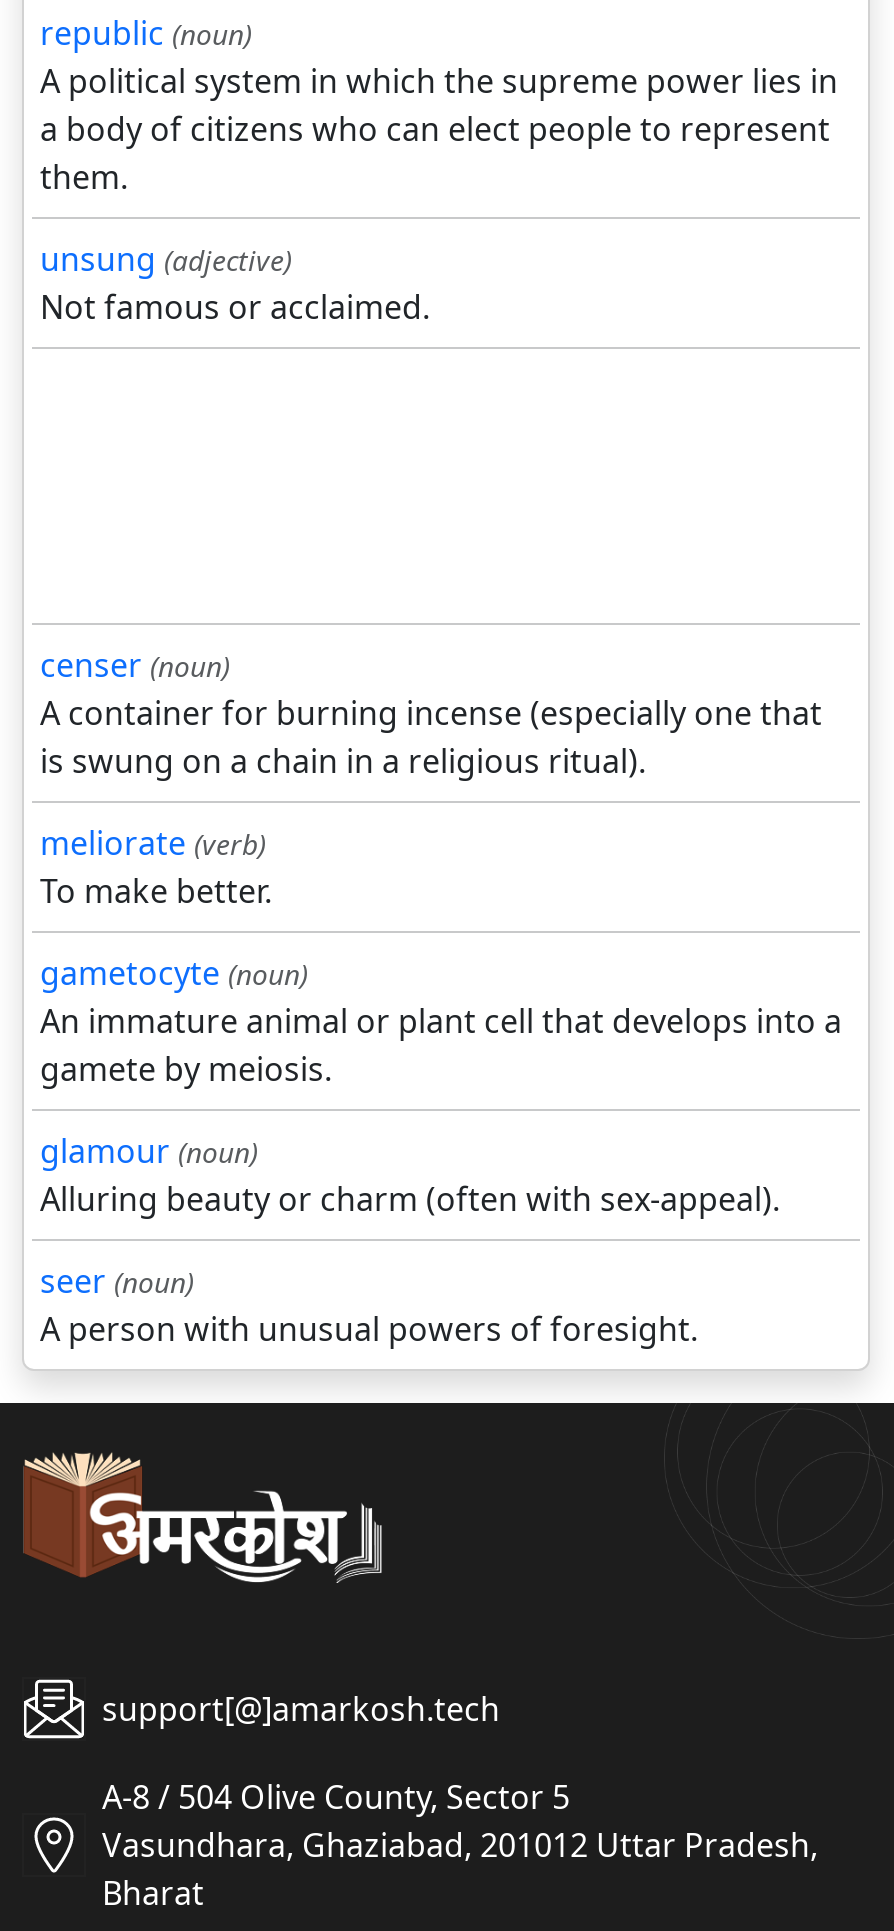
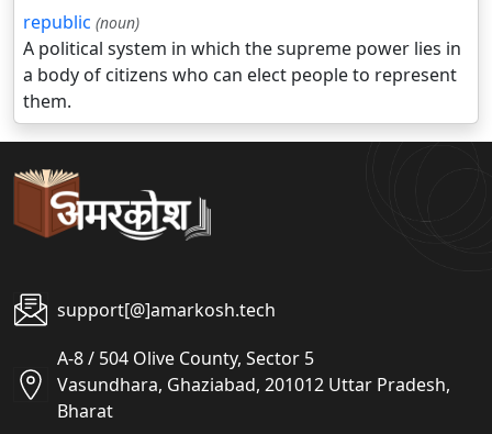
- unsung (adjective)
- Not famous or acclaimed.

- censer (noun)
- A container for burning incense (especially one that
- is swung on a chain in a religious ritual).
- meliorate (verb)
- To make better.
- gametocyte (noun)
- An immature animal or plant cell that develops into a
- gamete by meiosis.
- glamour (noun)
- Alluring beauty or charm (often with sex-appeal).
- seer (noun)
- A person with unusual powers of foresight.
